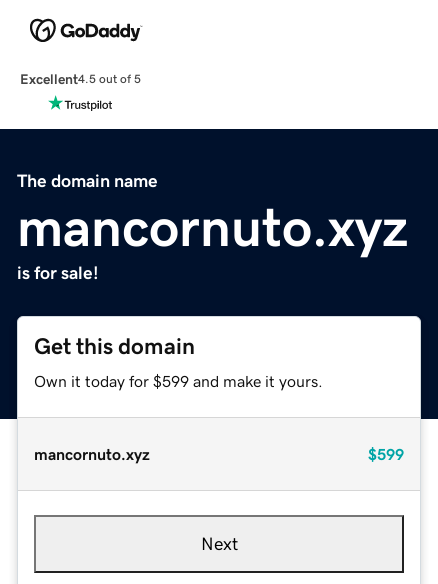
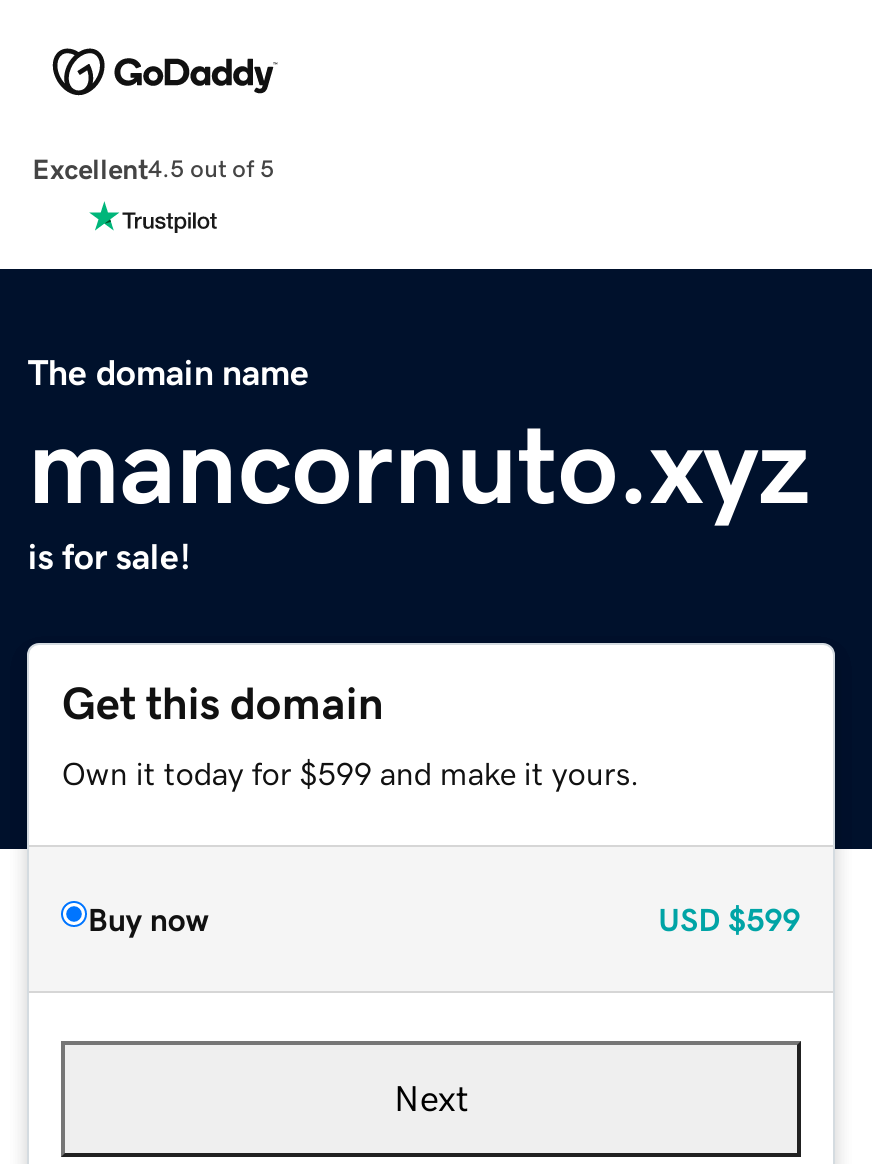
- mancornuto.xyz
- $599
+ Buy now
+ USD $599
